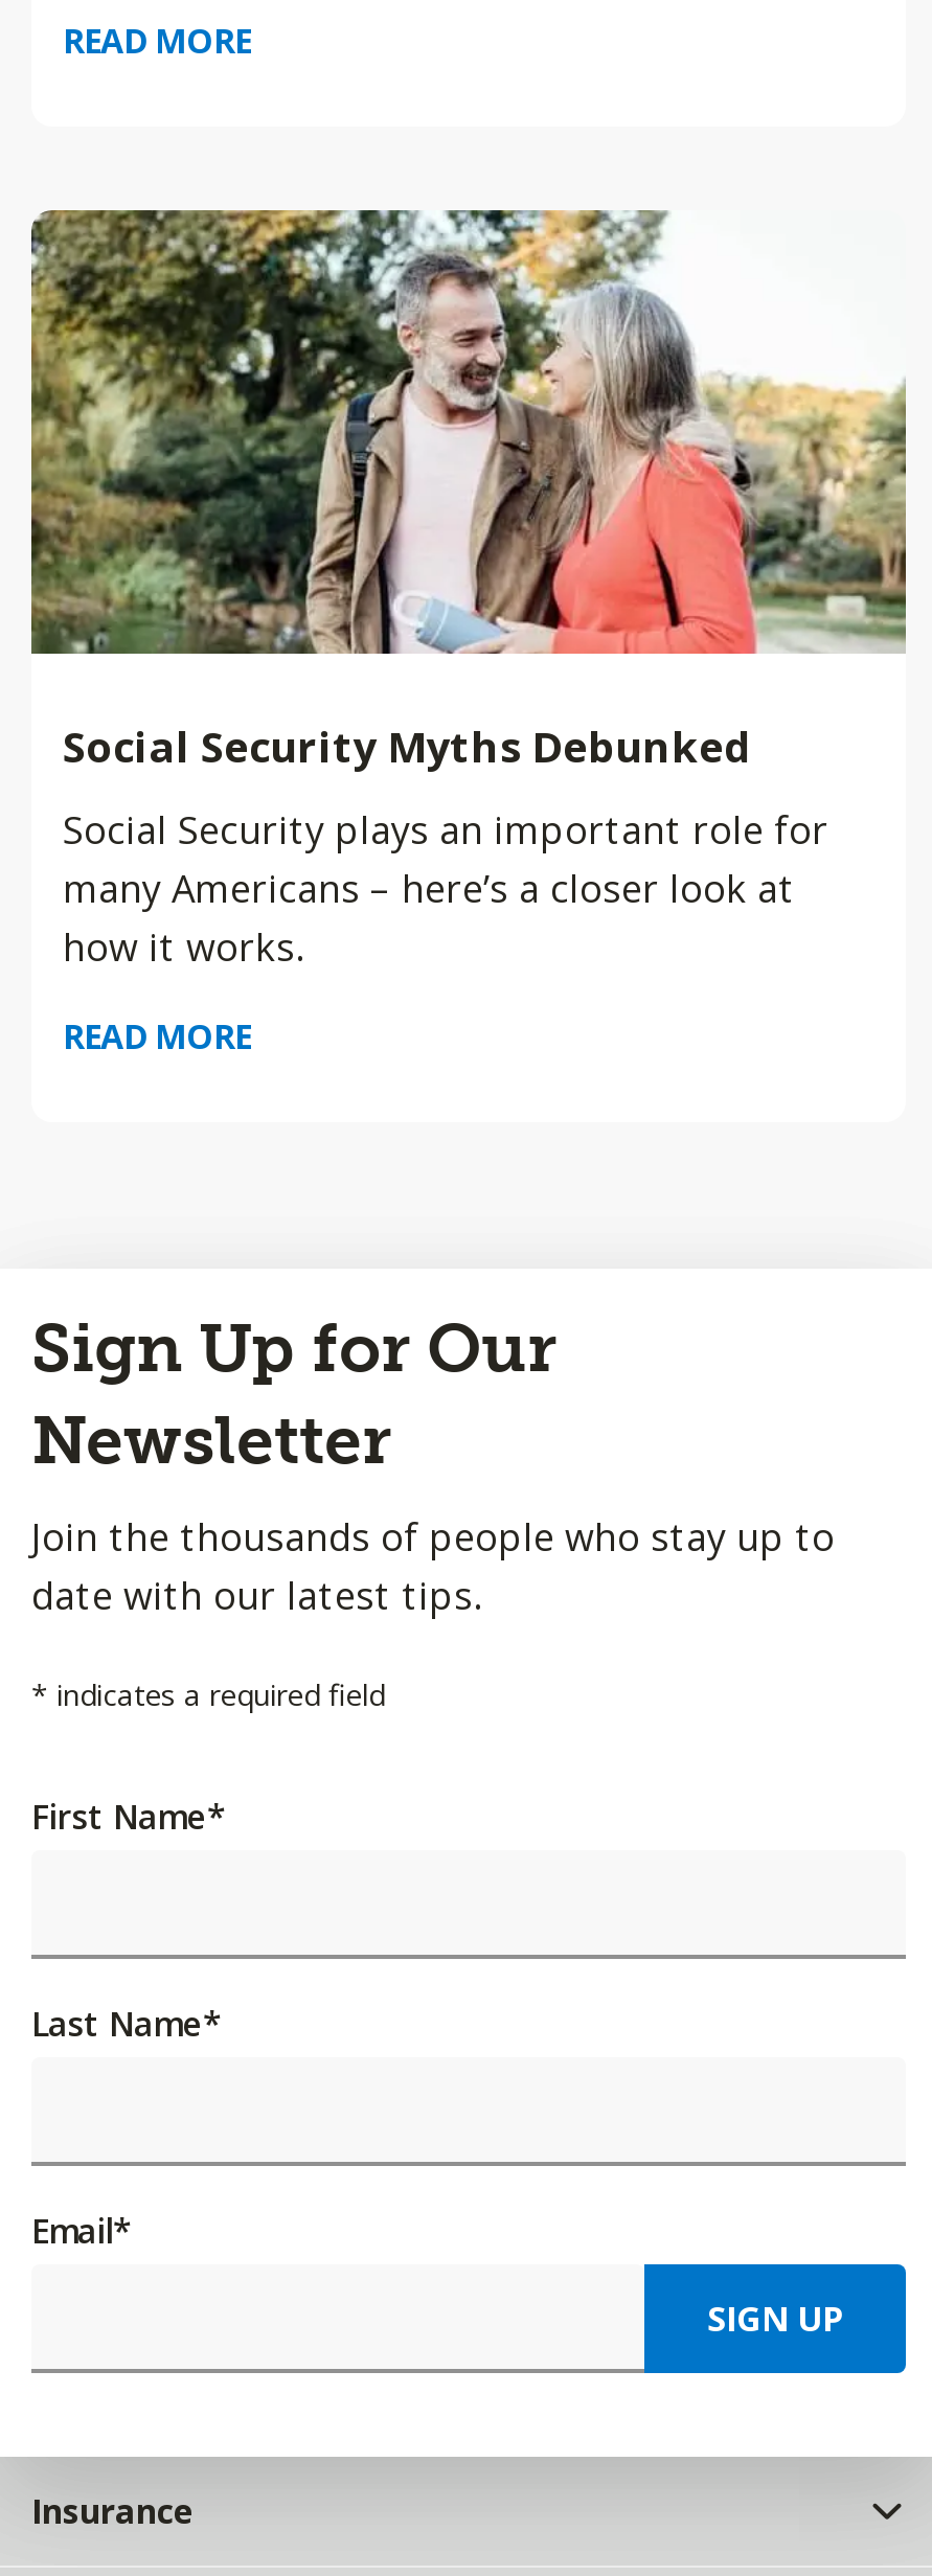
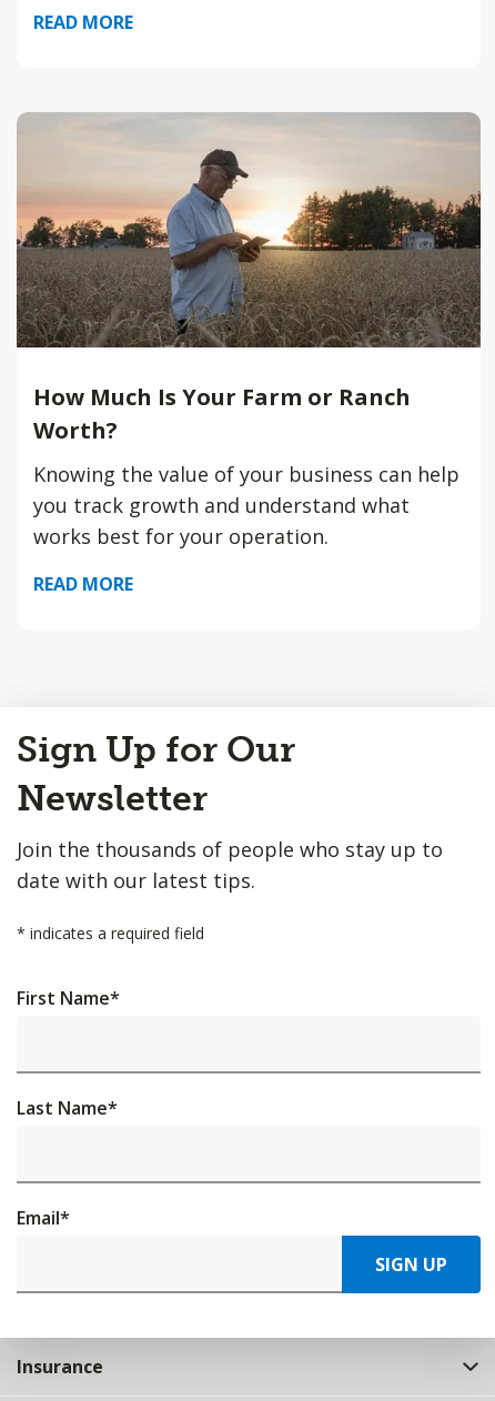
- [image]
- Social Security Myths Debunked
+ [image]
+ How Much Is Your Farm or Ranch
+ Worth?

- Social Security plays an important role for
- many Americans – here’s a closer look at
- how it works.
+ Knowing the value of your business can help
+ you track growth and understand what
+ works best for your operation.
